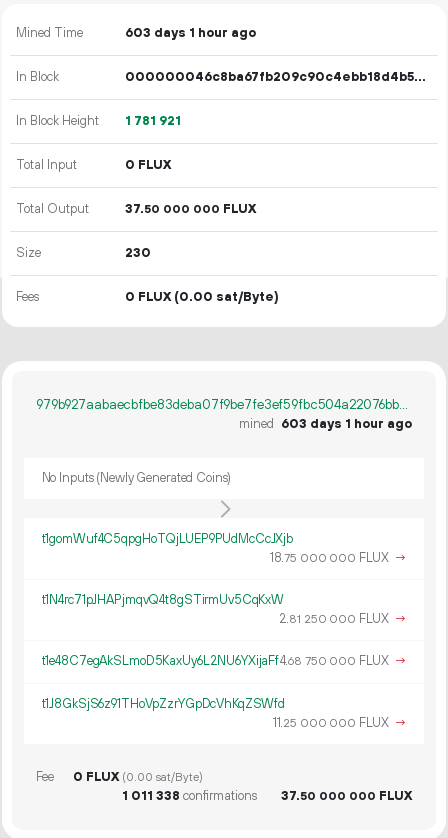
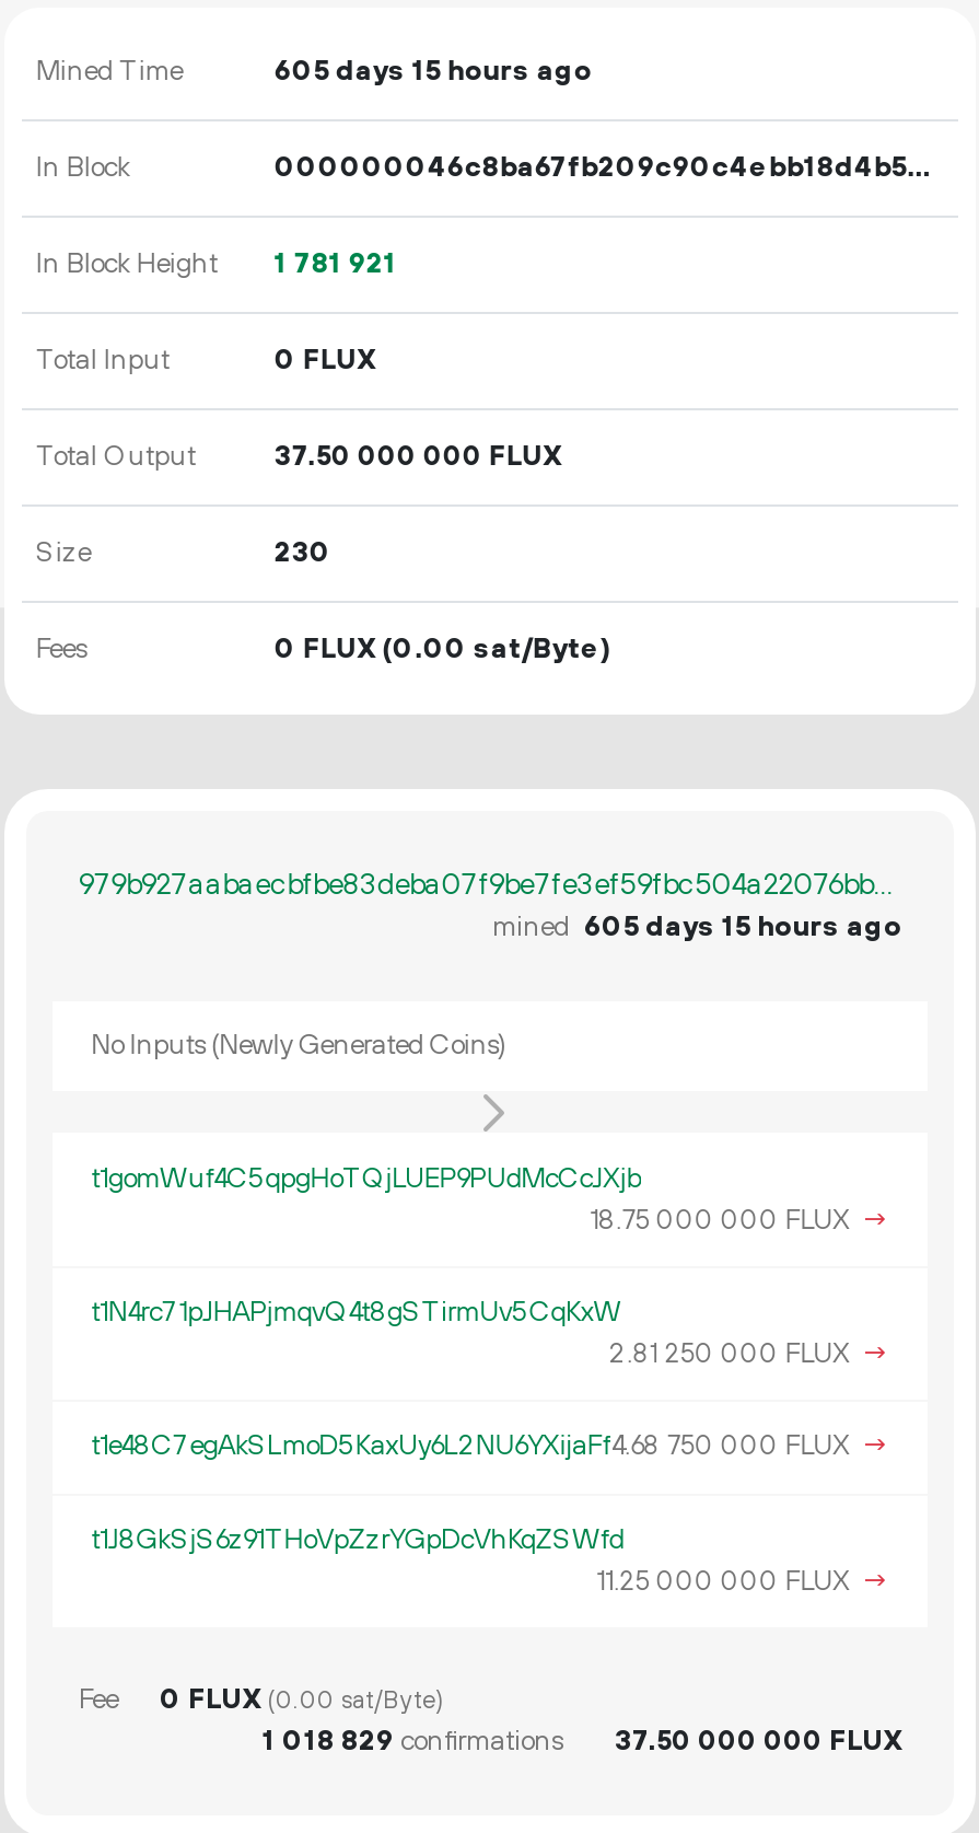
- 603 days 1 hour ago
+ 605 days 15 hours ago

- mined 603 days 1 hour ago
+ mined 605 days 15 hours ago

- 1 011 338 confirmations
+ 1 018 829 confirmations
